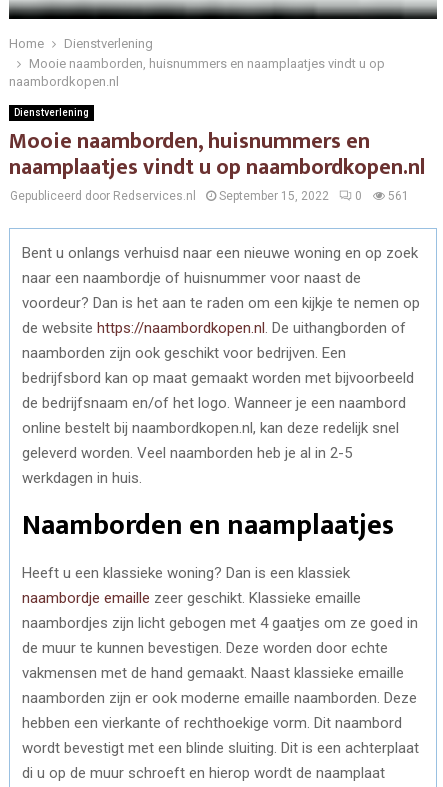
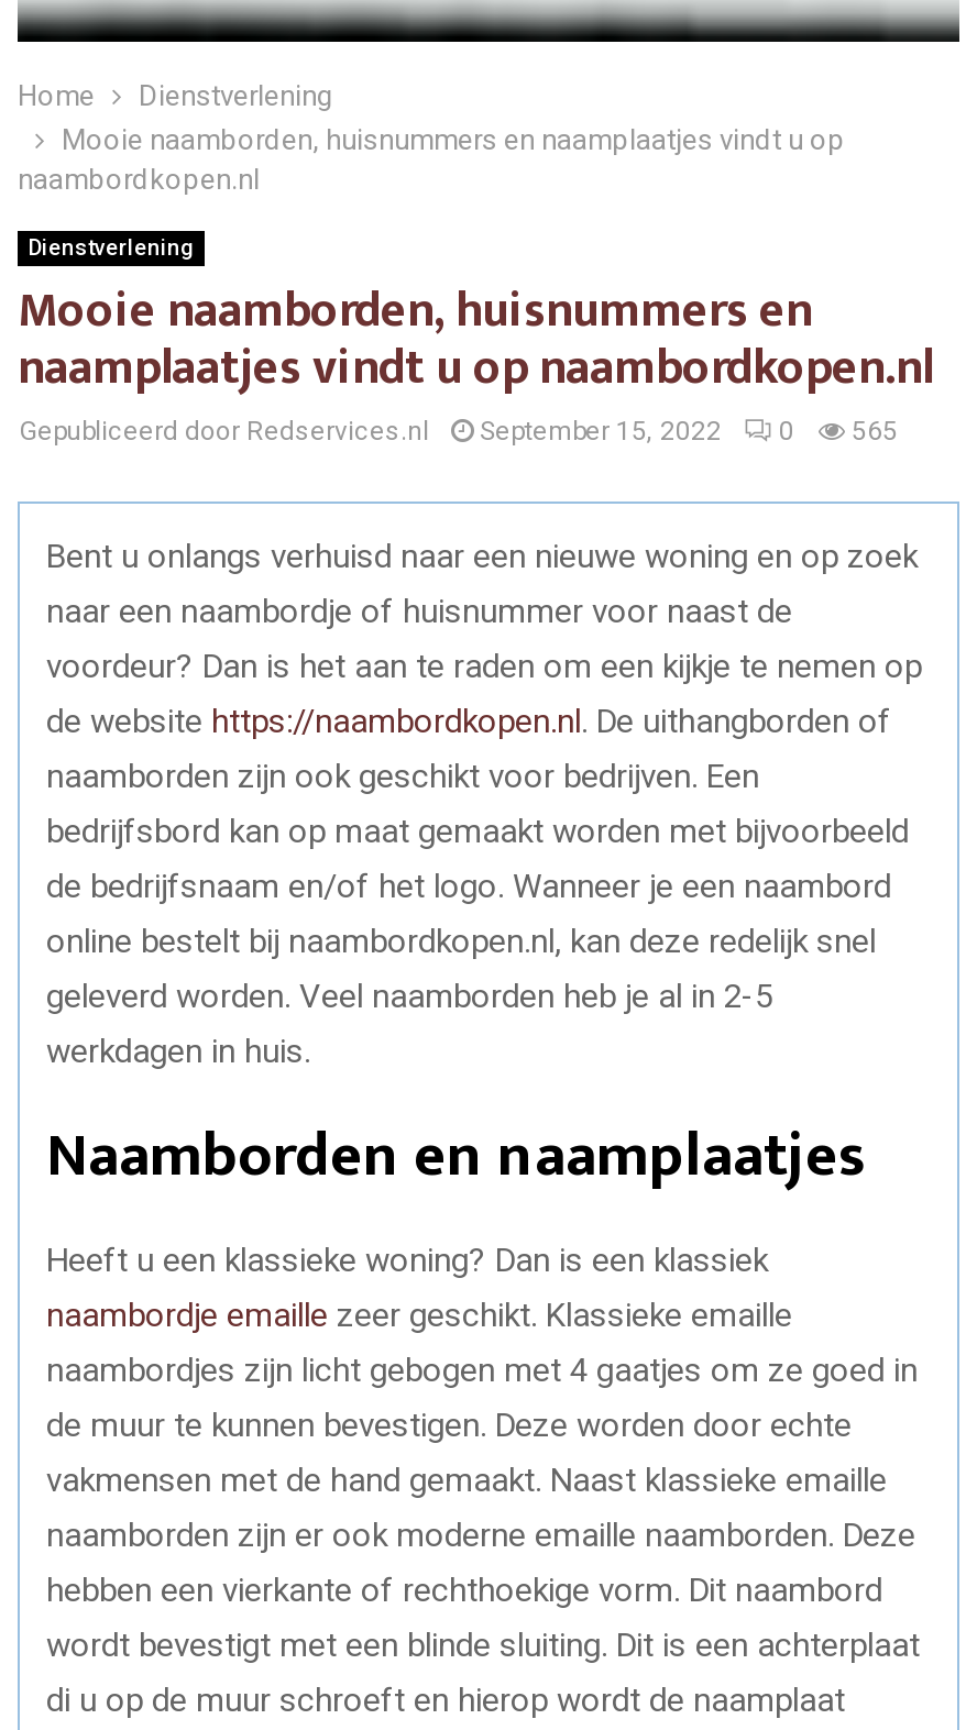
- Gepubliceerd door Redservices.nl September 15, 2022 0 561
+ Gepubliceerd door Redservices.nl September 15, 2022 0 565
